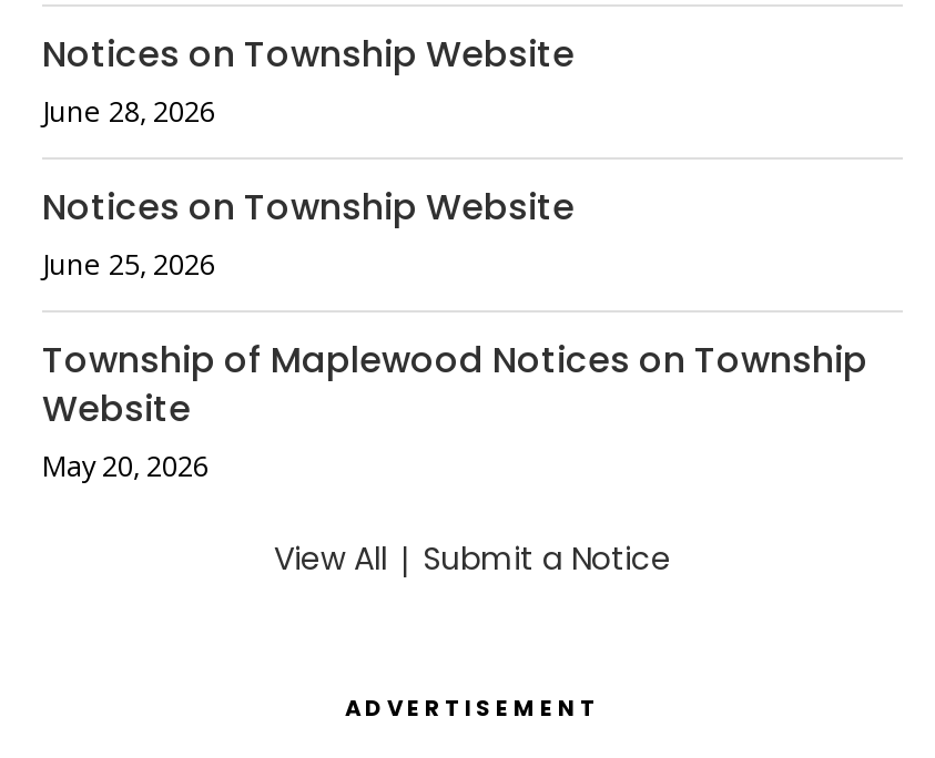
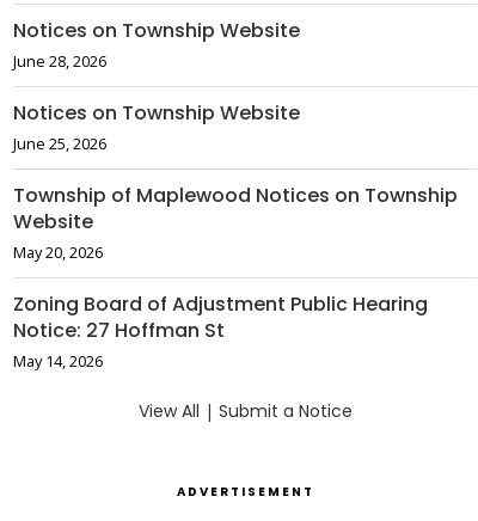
+ Zoning Board of Adjustment Public Hearing
+ Notice: 27 Hoffman St
+ May 14, 2026
